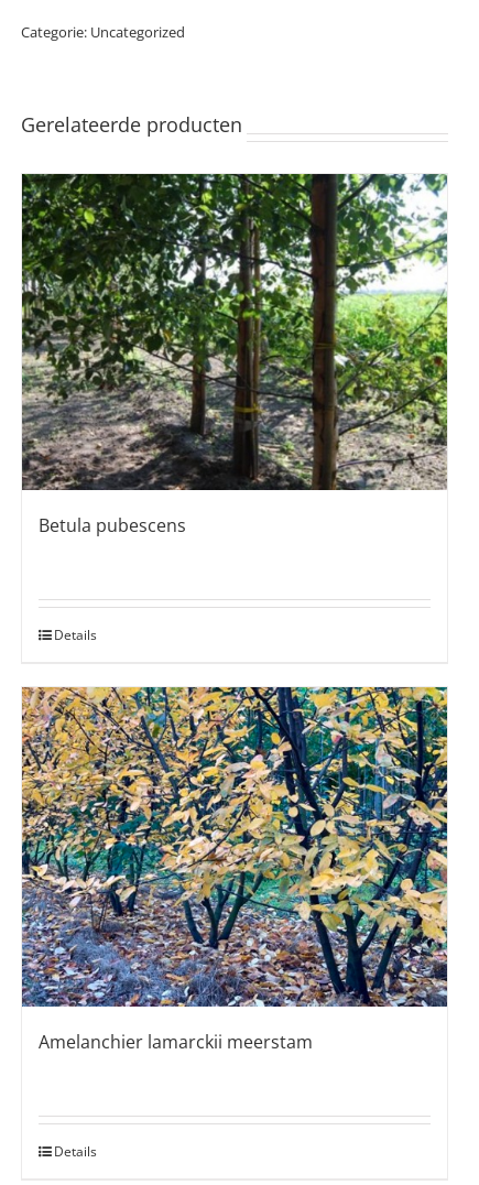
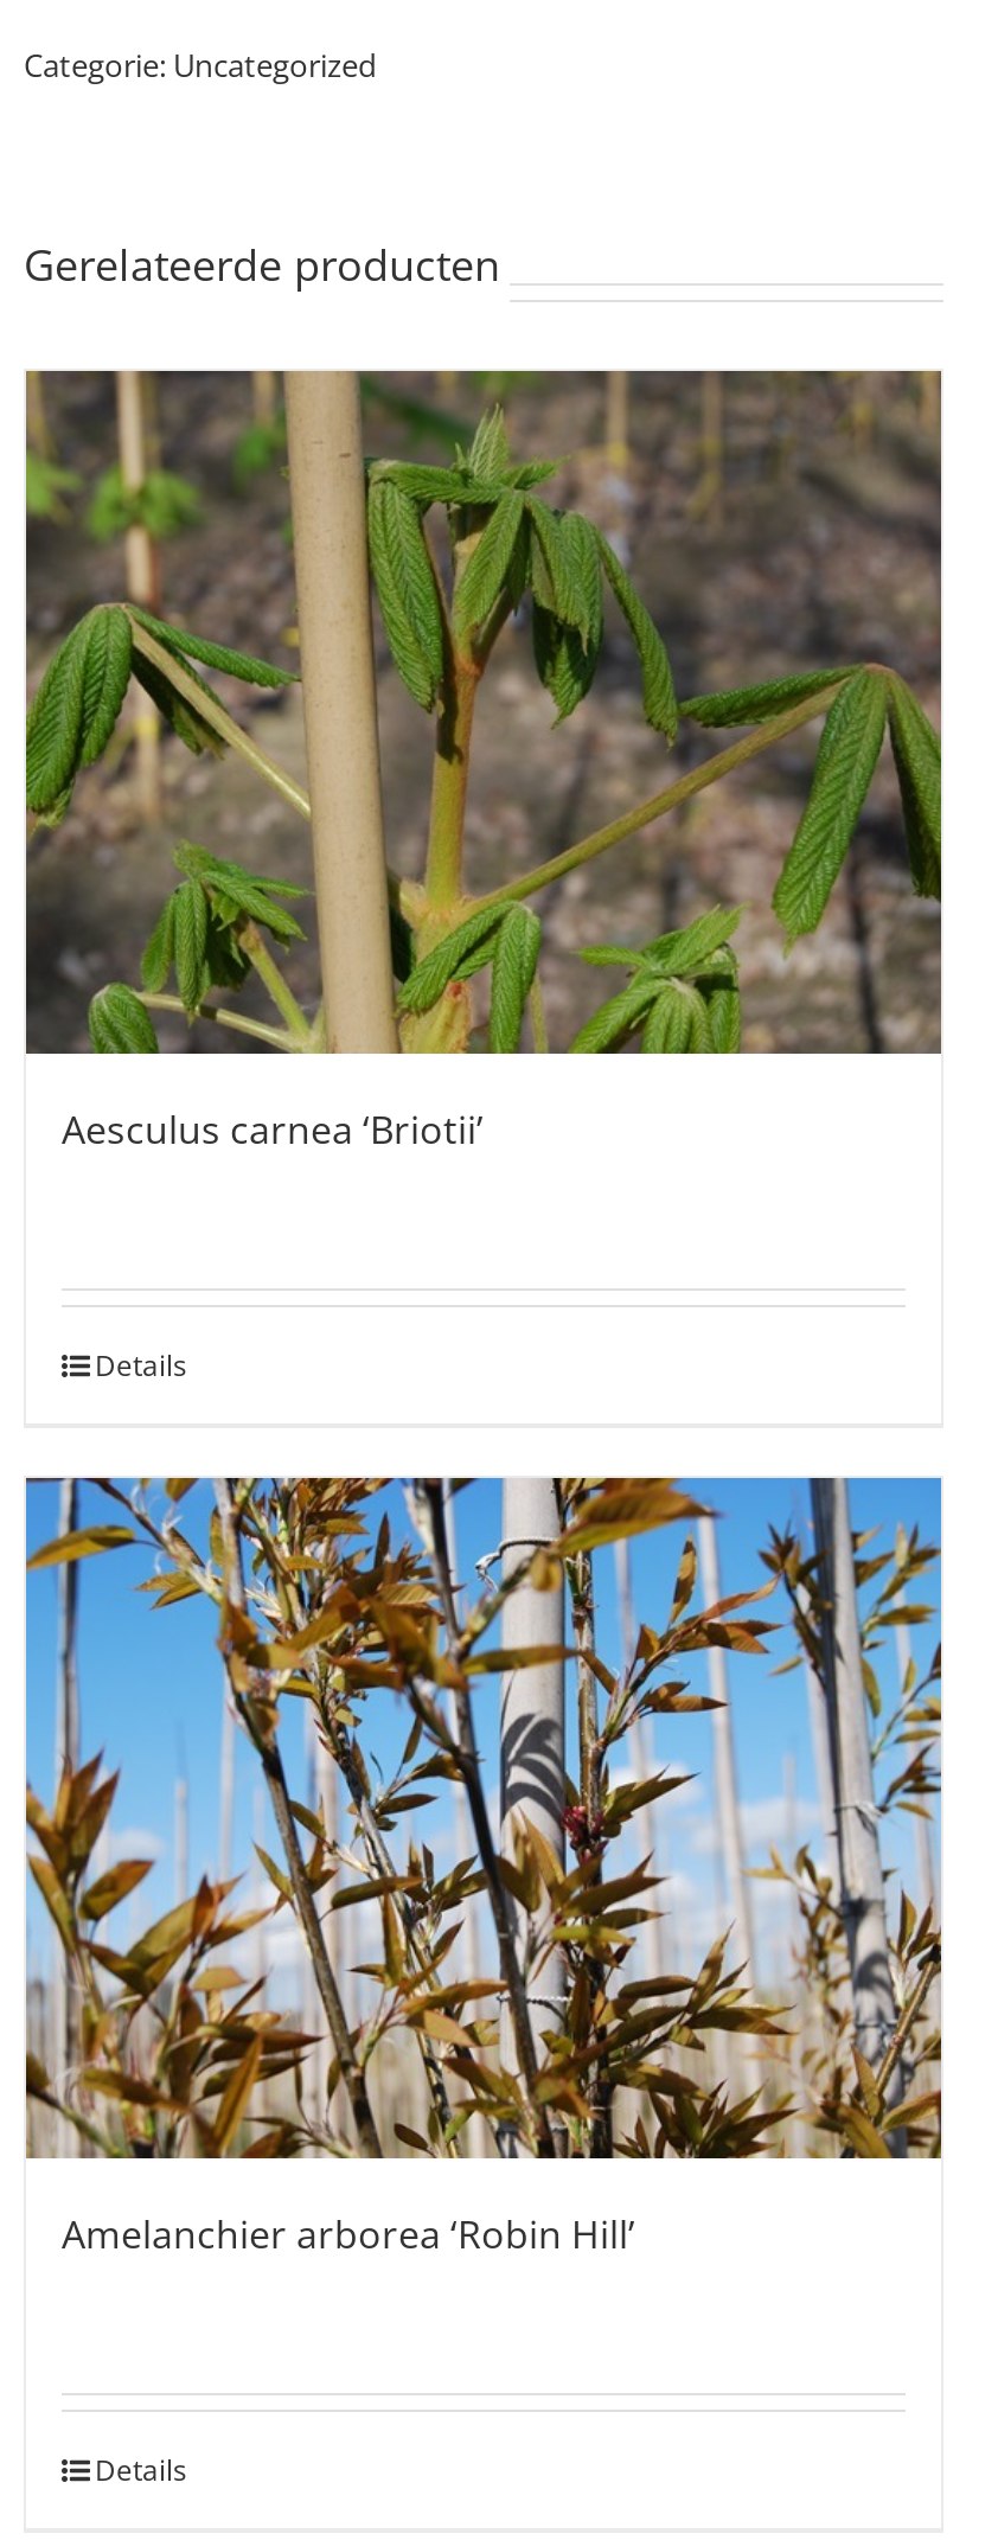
- [image]
- Betula pubescens
+ [image]
+ Aesculus carnea ‘Briotii’

- [image]
- Amelanchier lamarckii meerstam
+ [image]
+ Amelanchier arborea ‘Robin Hill’
